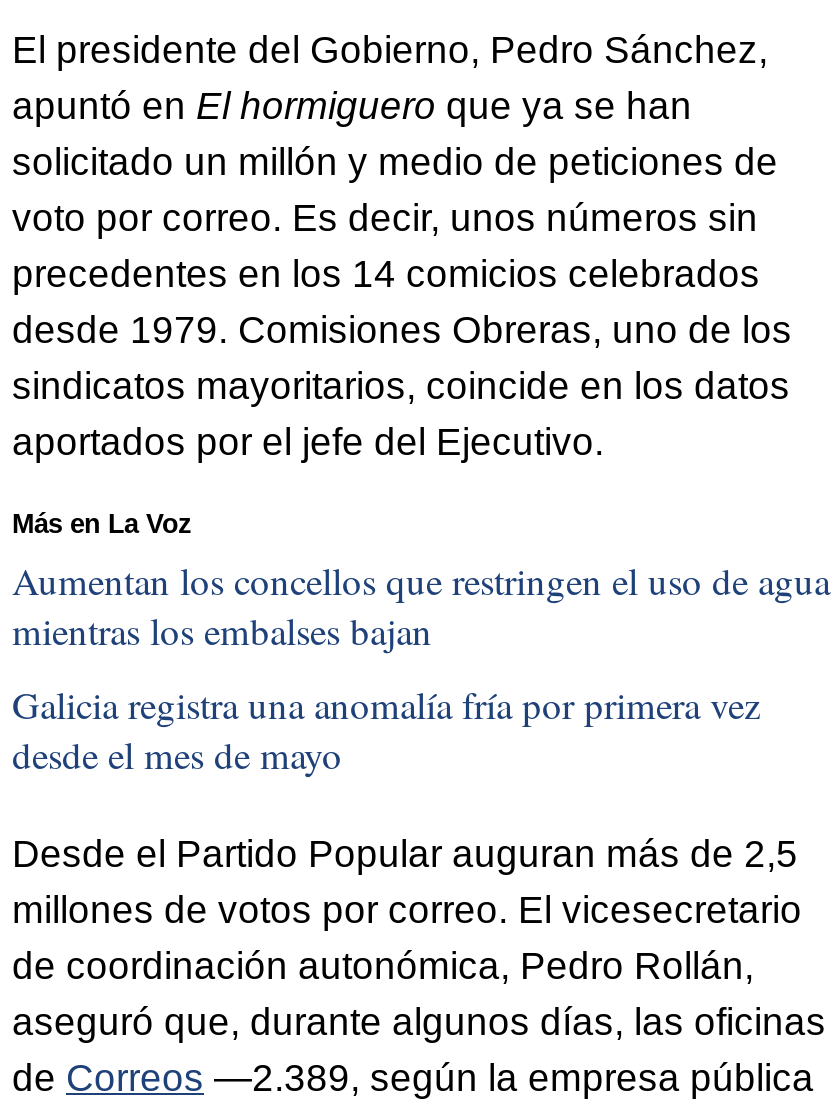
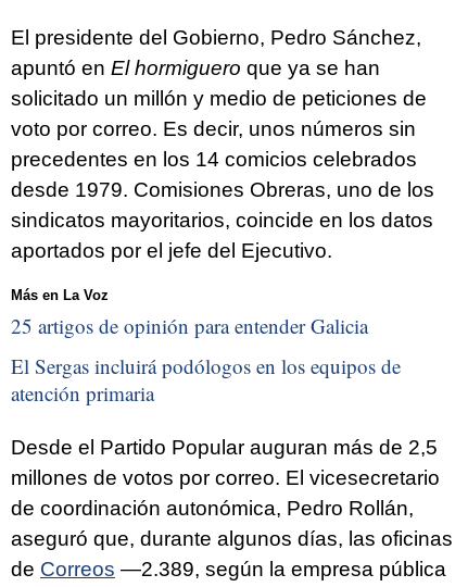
- Aumentan los concellos que restringen el uso de agua
- mientras los embalses bajan
+ 25 artigos de opinión para entender Galicia

- Galicia registra una anomalía fría por primera vez
- desde el mes de mayo
+ El Sergas incluirá podólogos en los equipos de
+ atención primaria
